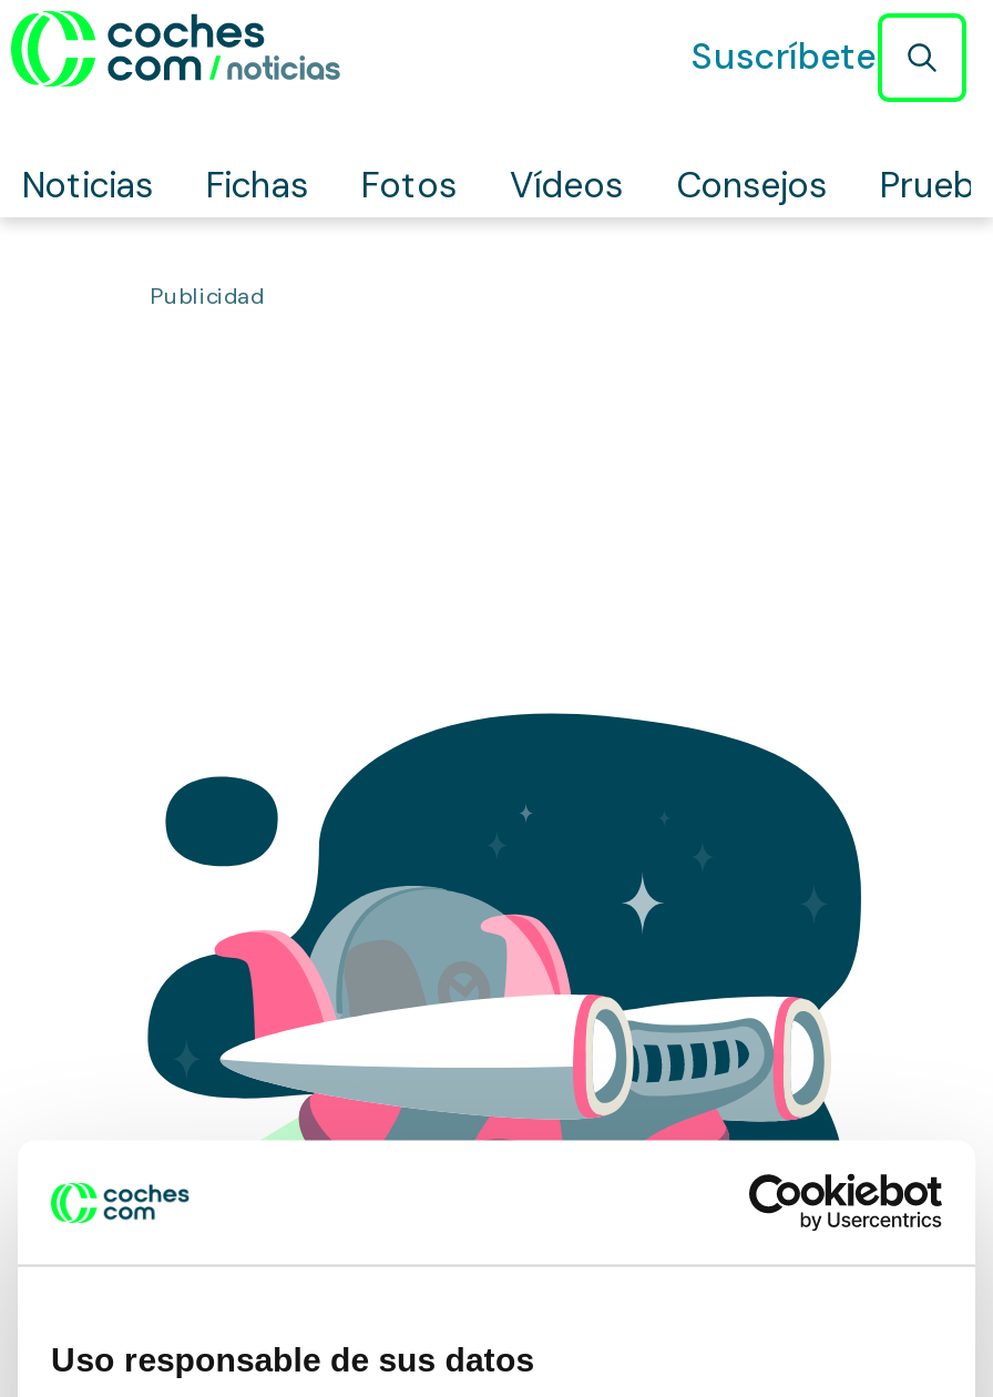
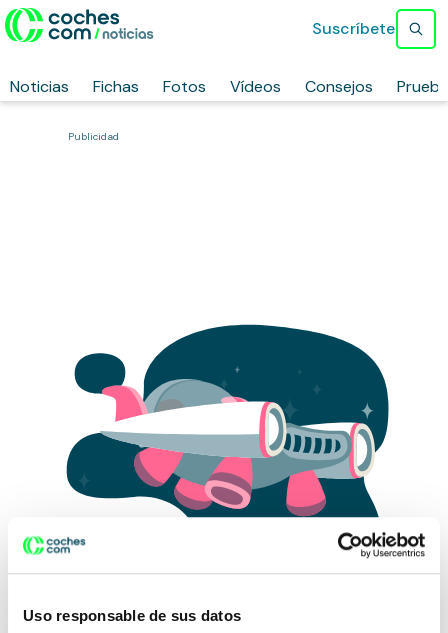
- [image]
+ [image]
